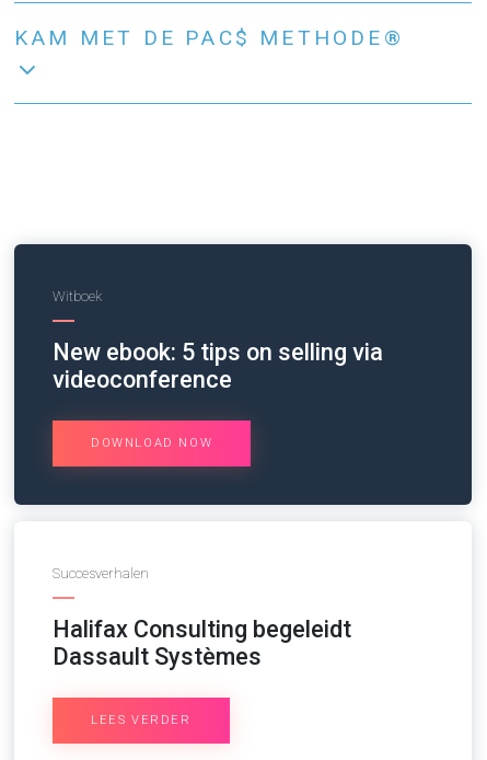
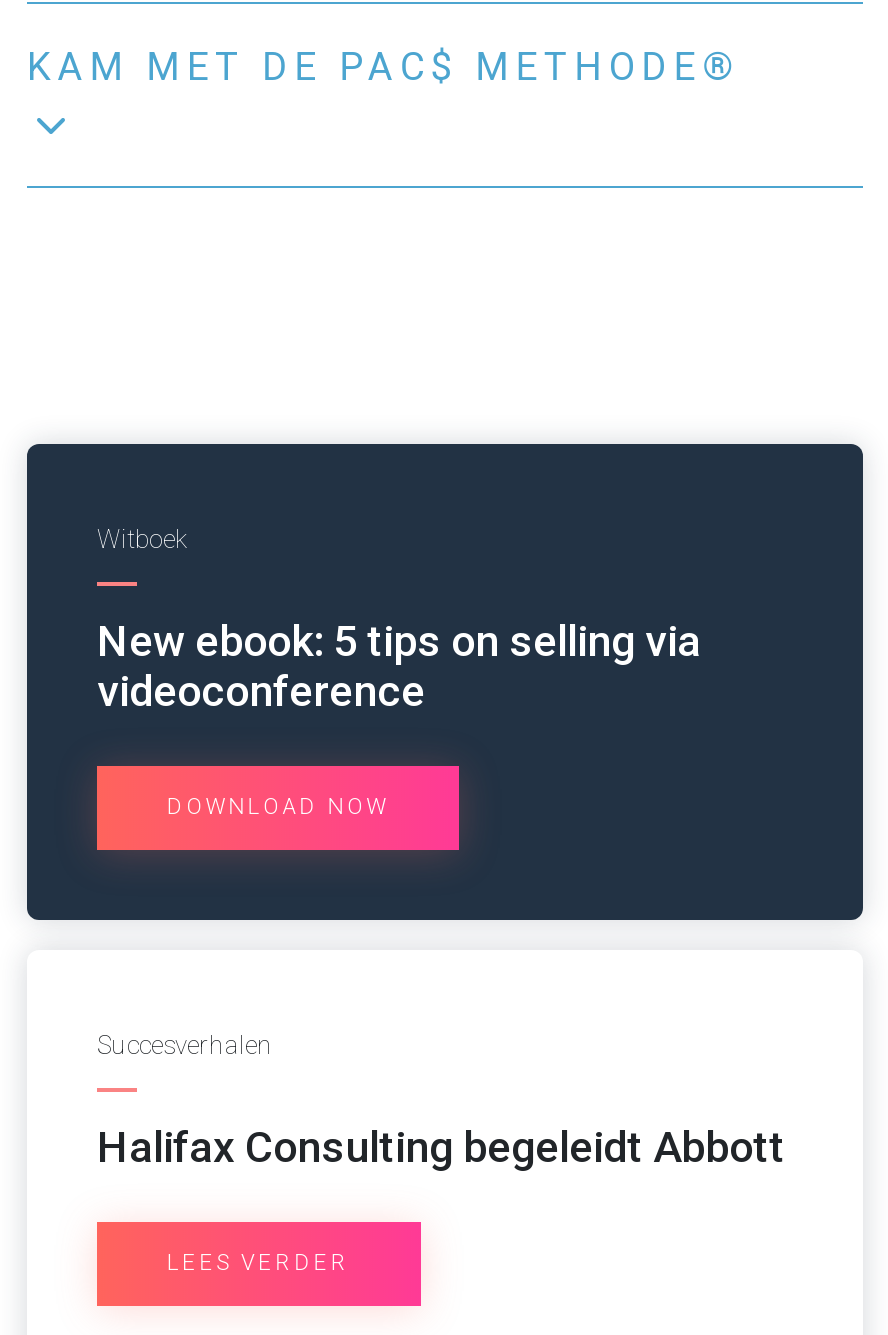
- Halifax Consulting begeleidt
- Dassault Systèmes
+ Halifax Consulting begeleidt Abbott
